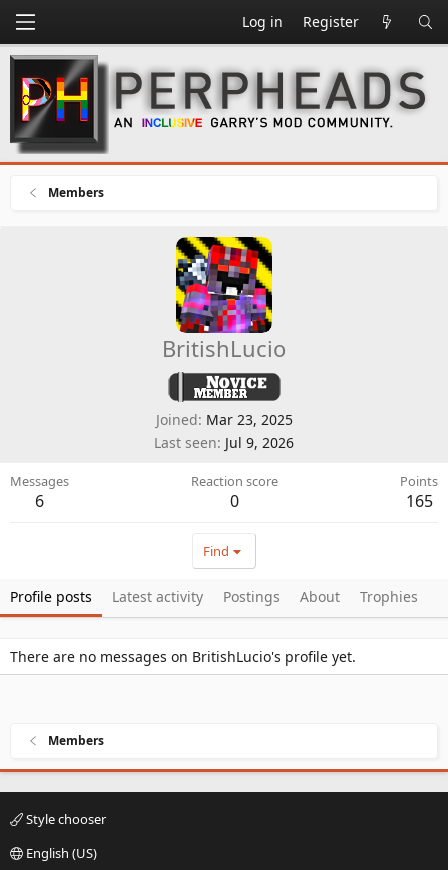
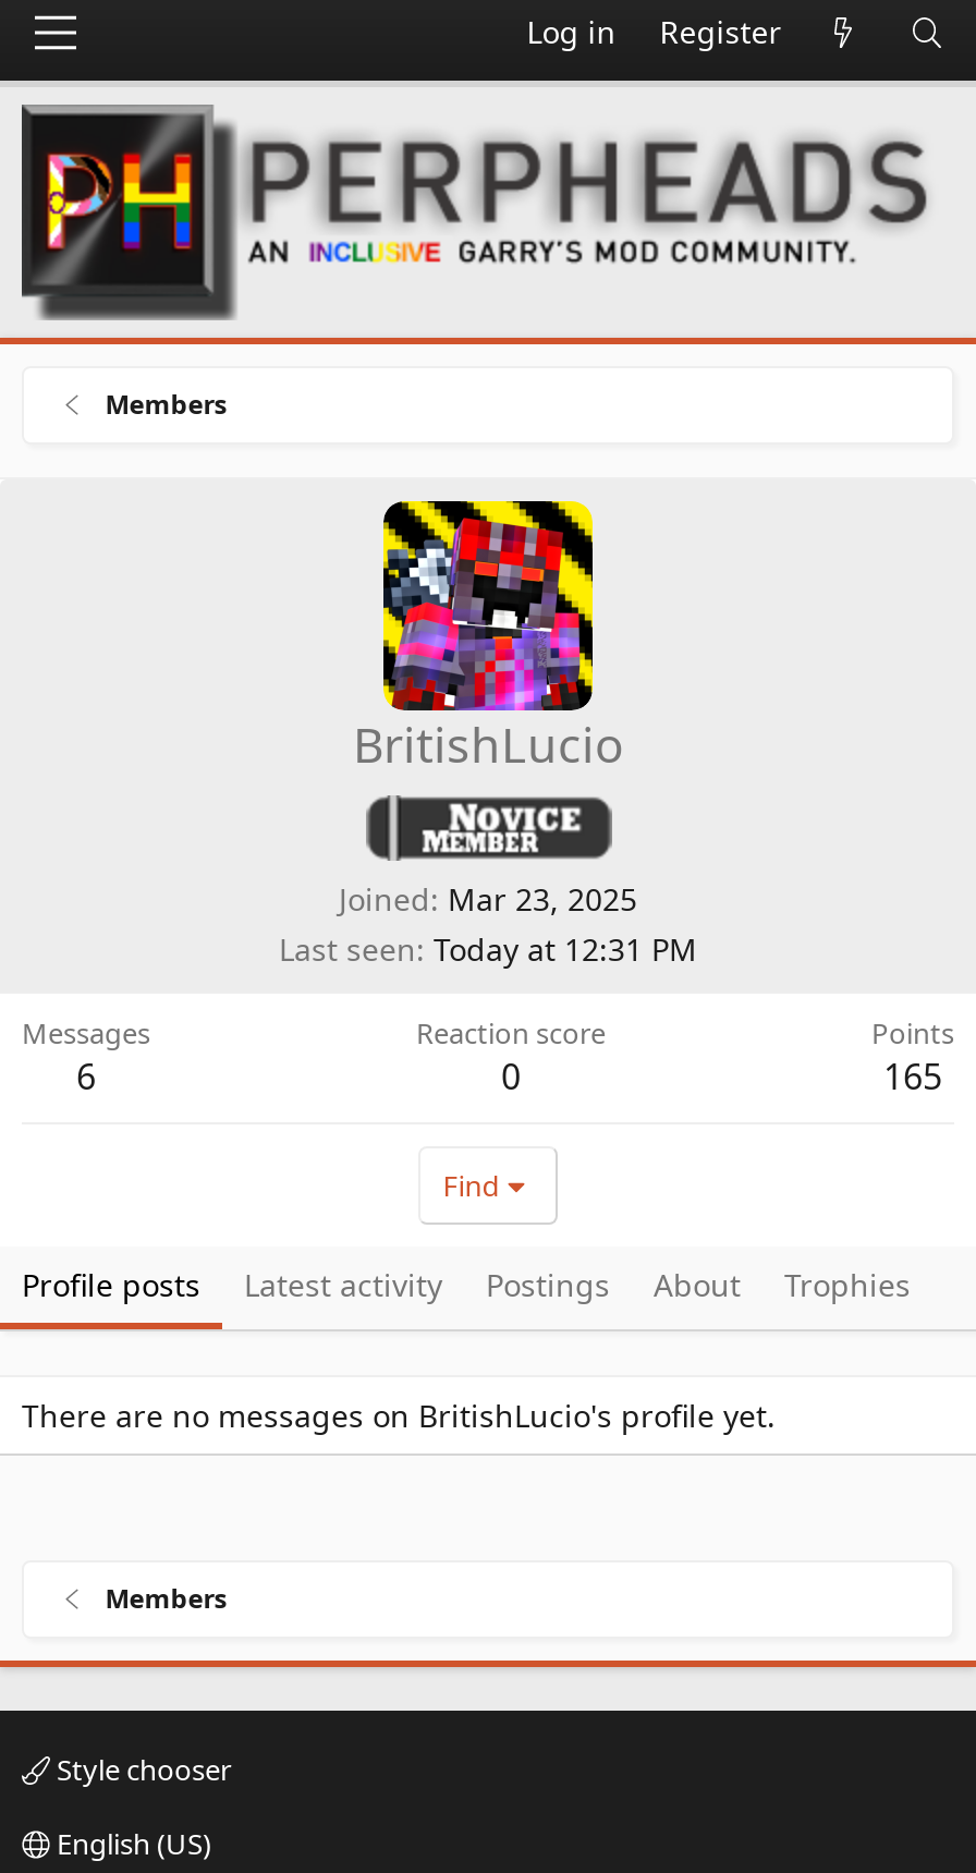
- Last seen Jul 9, 2026
+ Last seen Today at 12:31 PM
